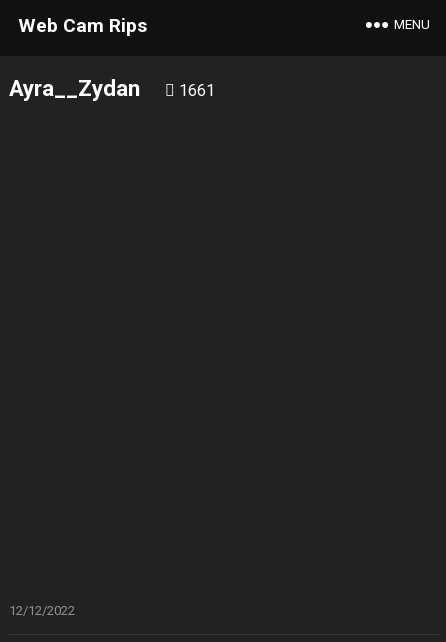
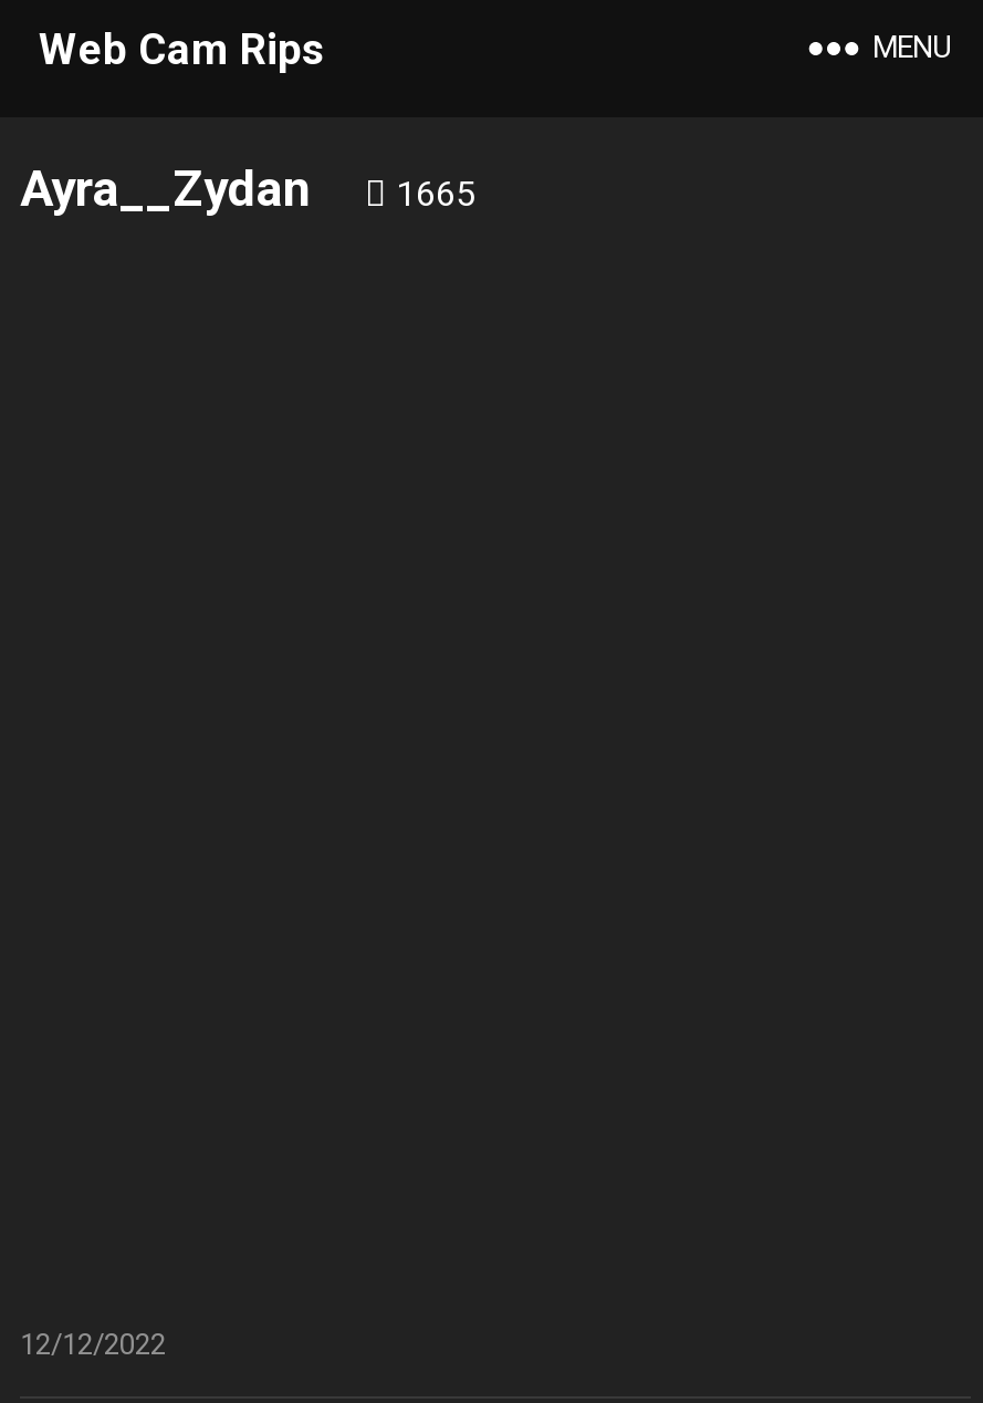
- Ayra__Zydan 1661
+ Ayra__Zydan 1665
